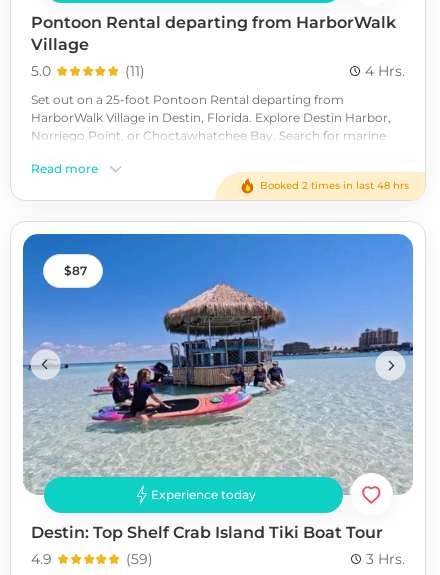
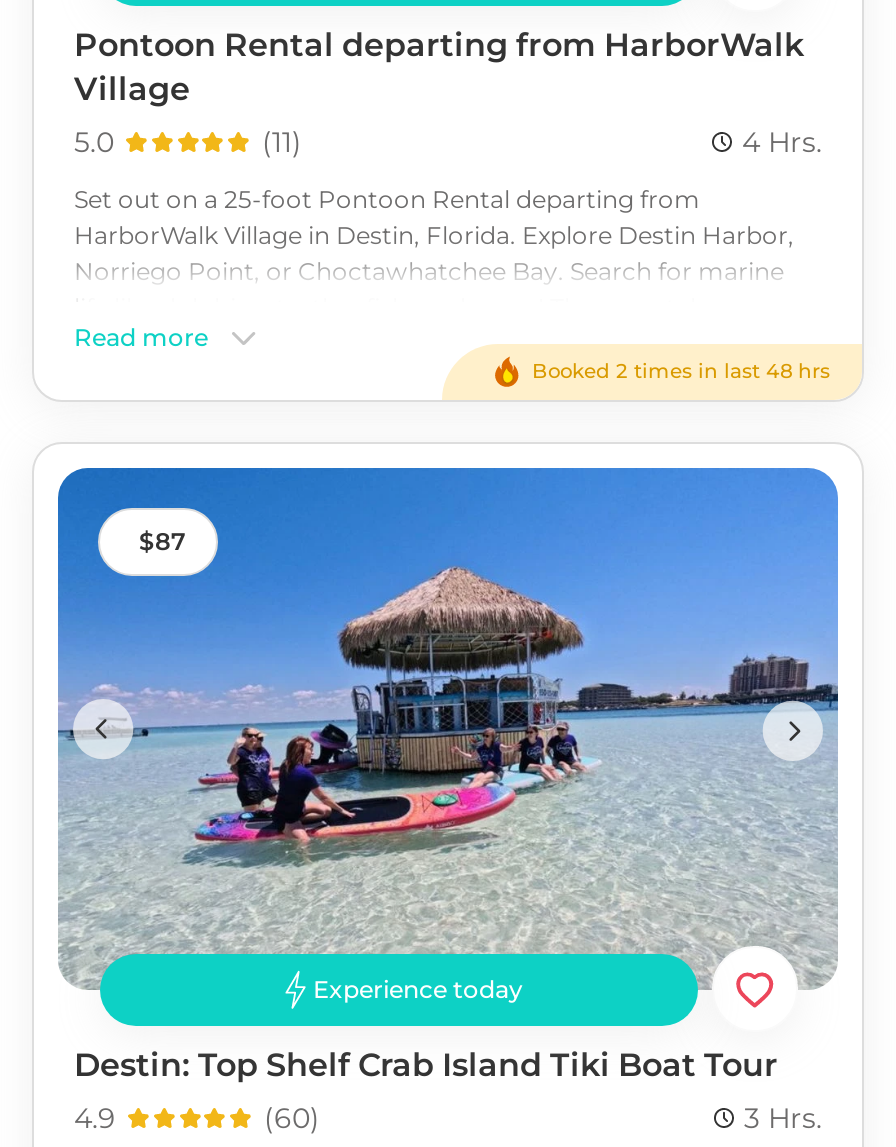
- (59)
+ (60)
